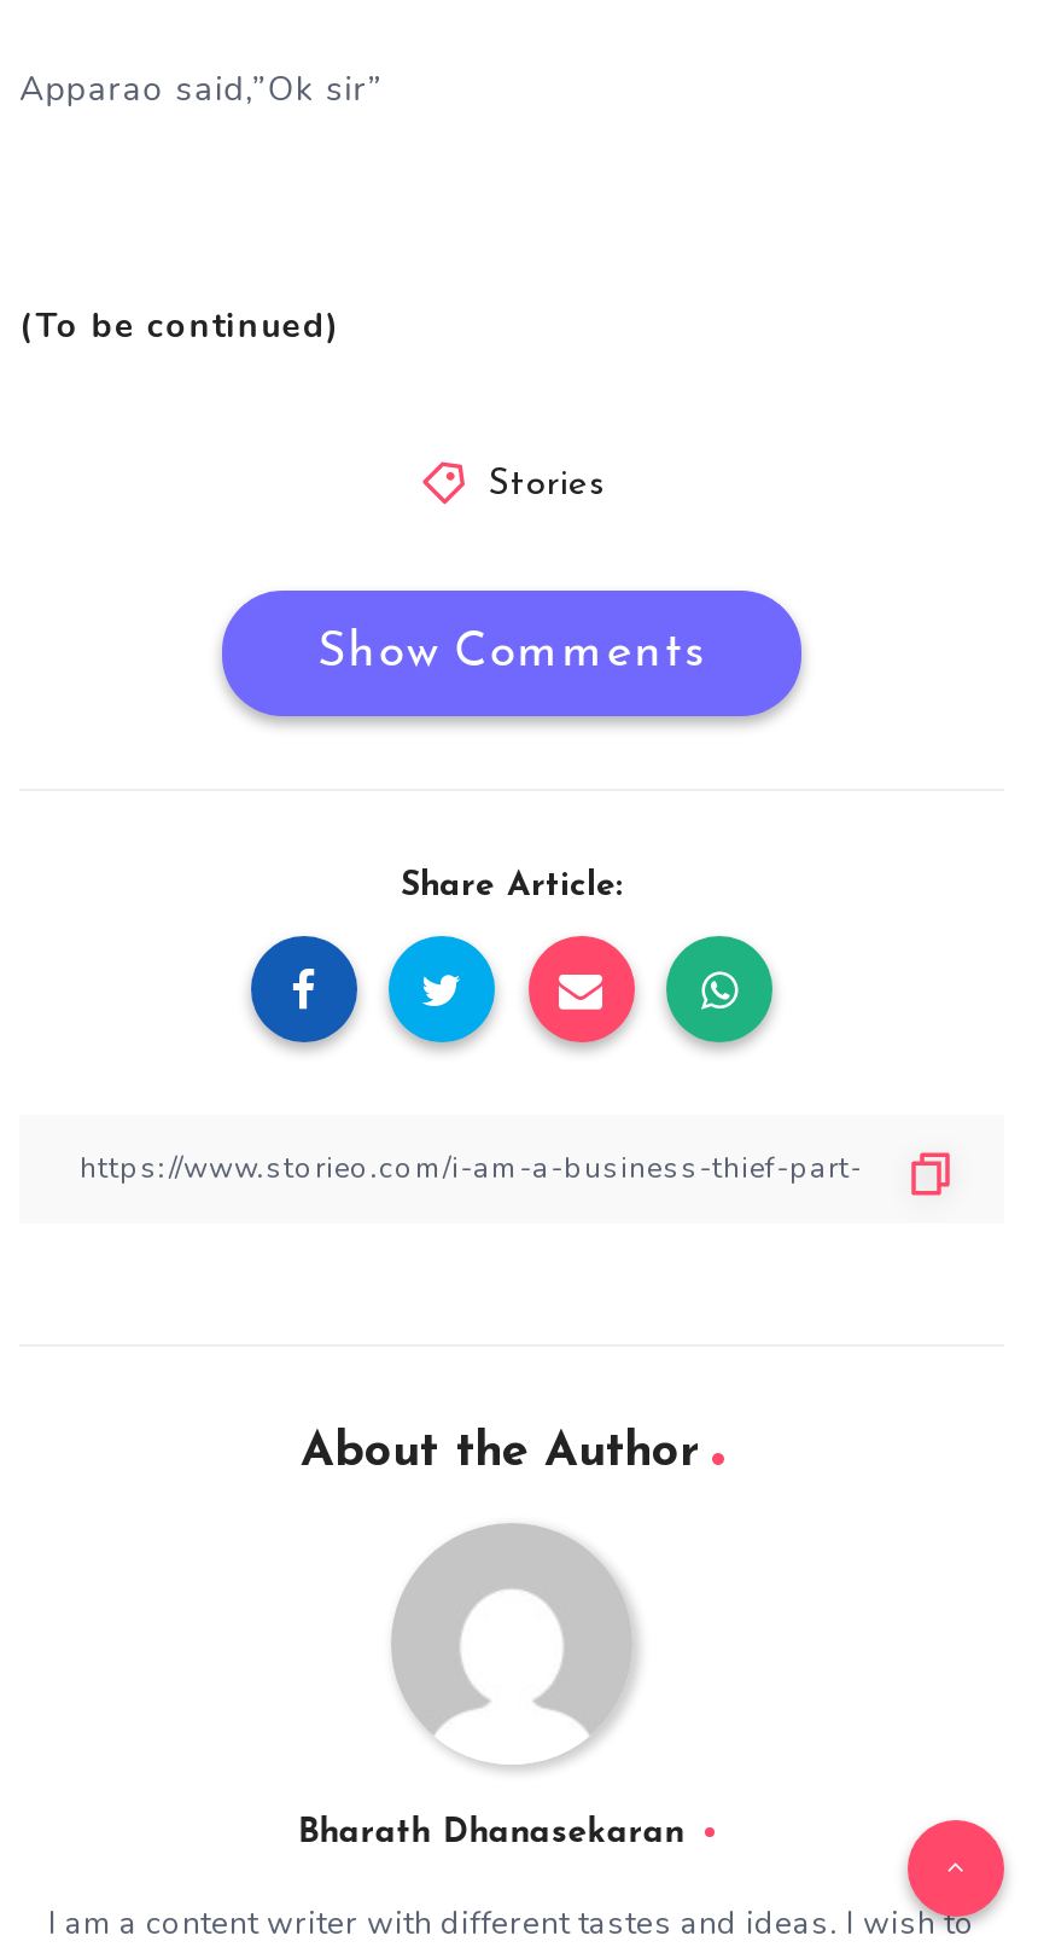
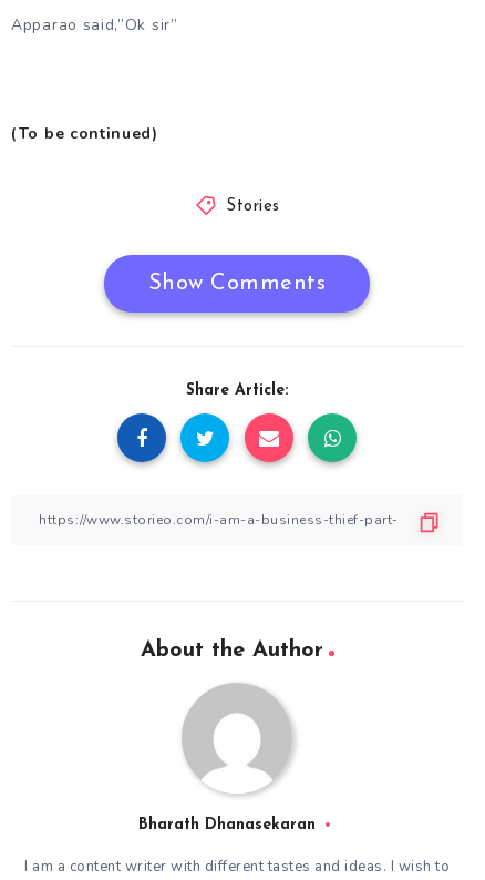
- [image]
